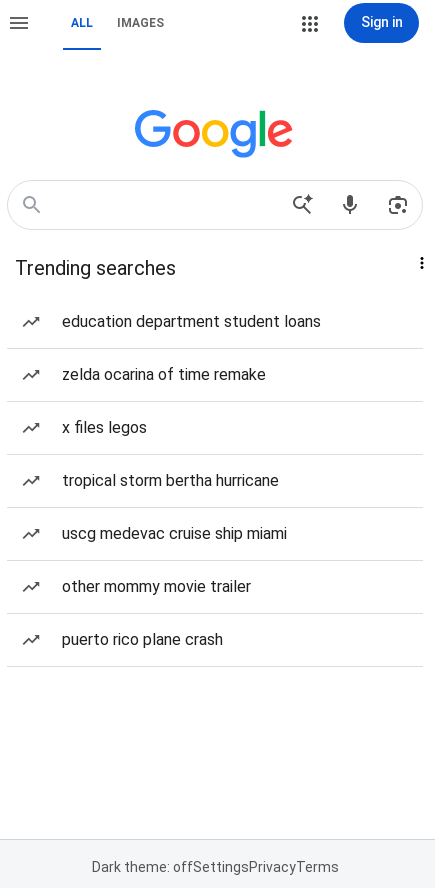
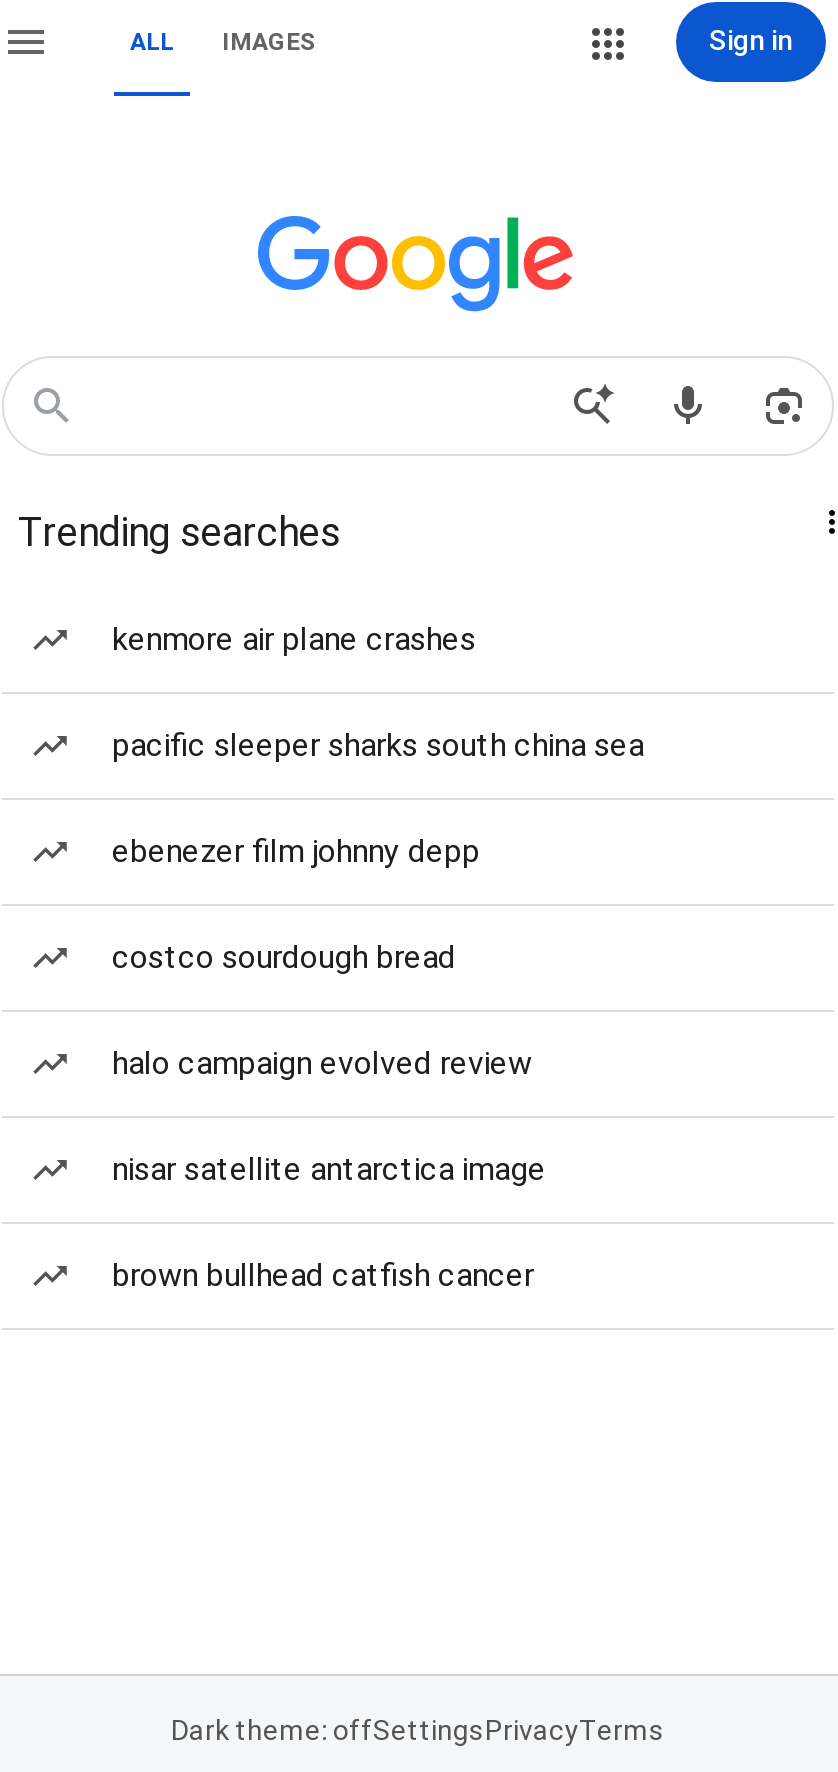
- education department student loans
+ kenmore air plane crashes

- zelda ocarina of time remake
+ pacific sleeper sharks south china sea

- x files legos
+ ebenezer film johnny depp

- tropical storm bertha hurricane
+ costco sourdough bread

- uscg medevac cruise ship miami
+ halo campaign evolved review

- other mommy movie trailer
+ nisar satellite antarctica image

- puerto rico plane crash
+ brown bullhead catfish cancer
